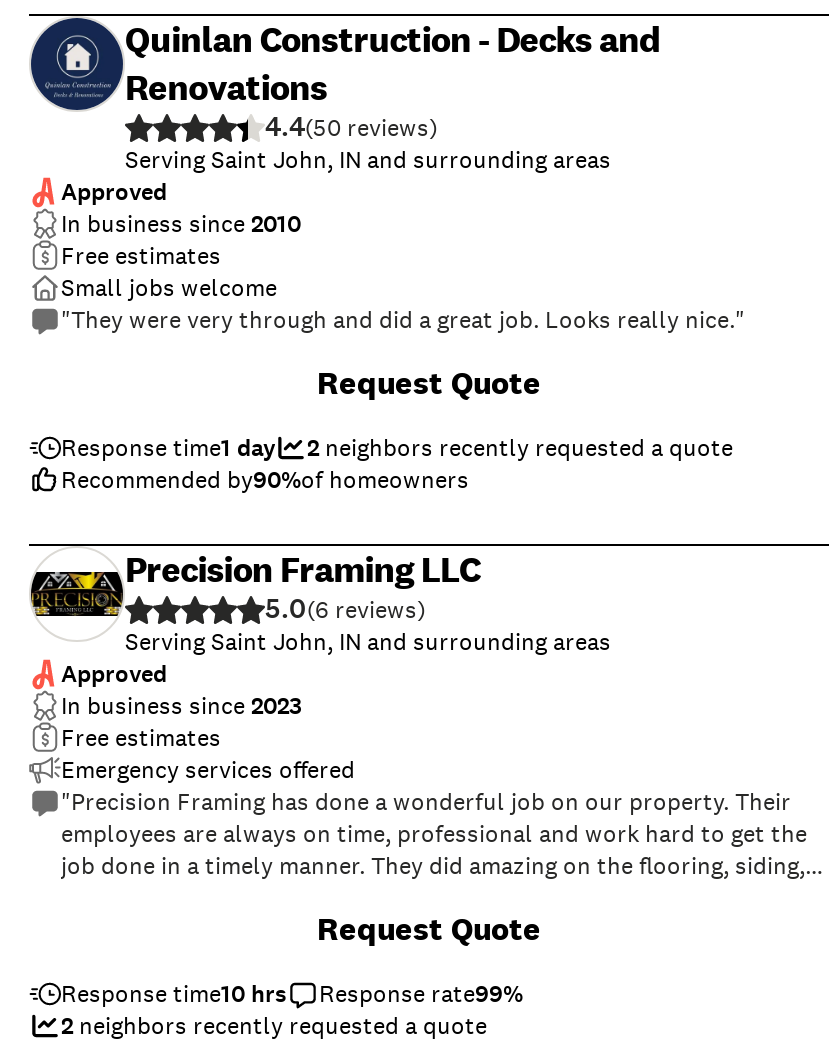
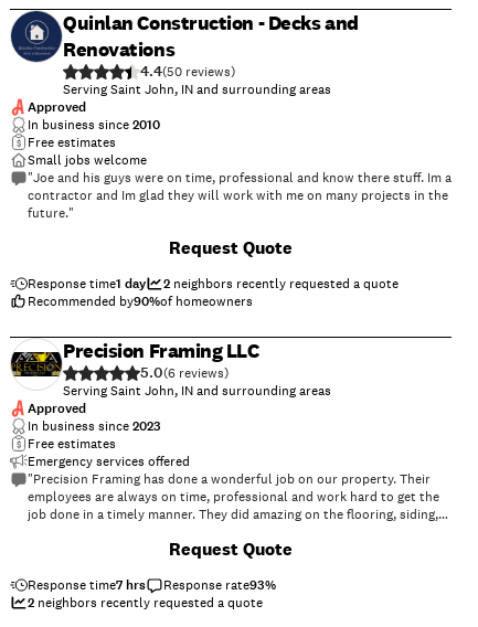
- "They were very through and did a great job. Looks really nice."
+ "Joe and his guys were on time, professional and know there stuff. Im a
+ contractor and Im glad they will work with me on many projects in the
+ future."

- Response time10 hrs
+ Response time7 hrs

- Response rate99%
+ Response rate93%
